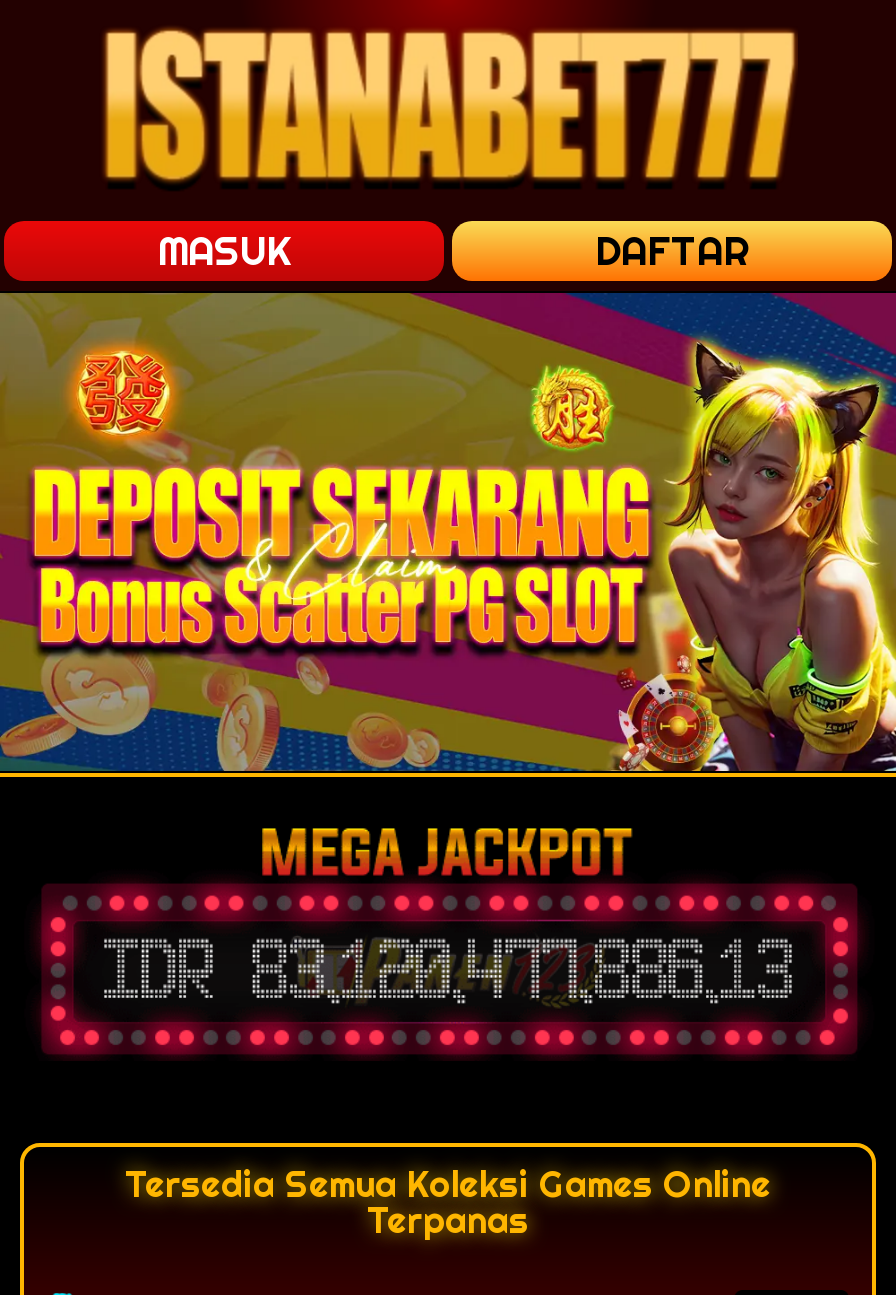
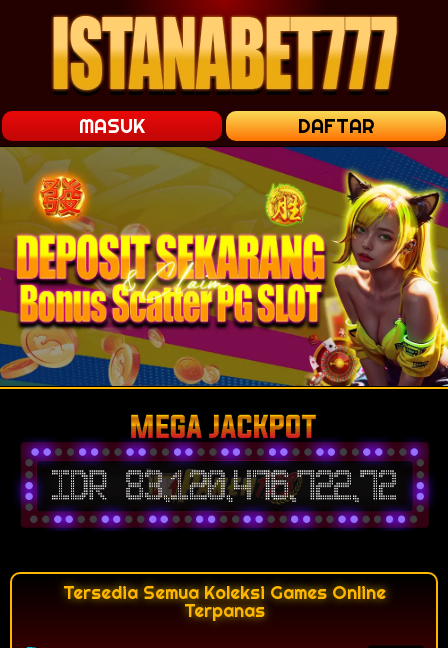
- [image]
+ [image]
